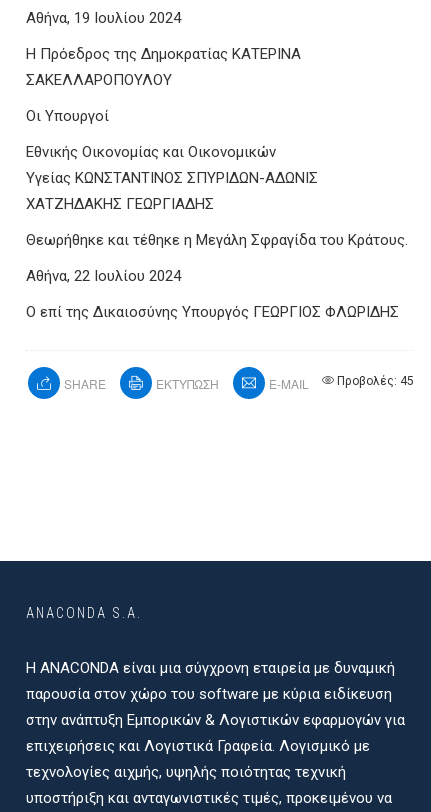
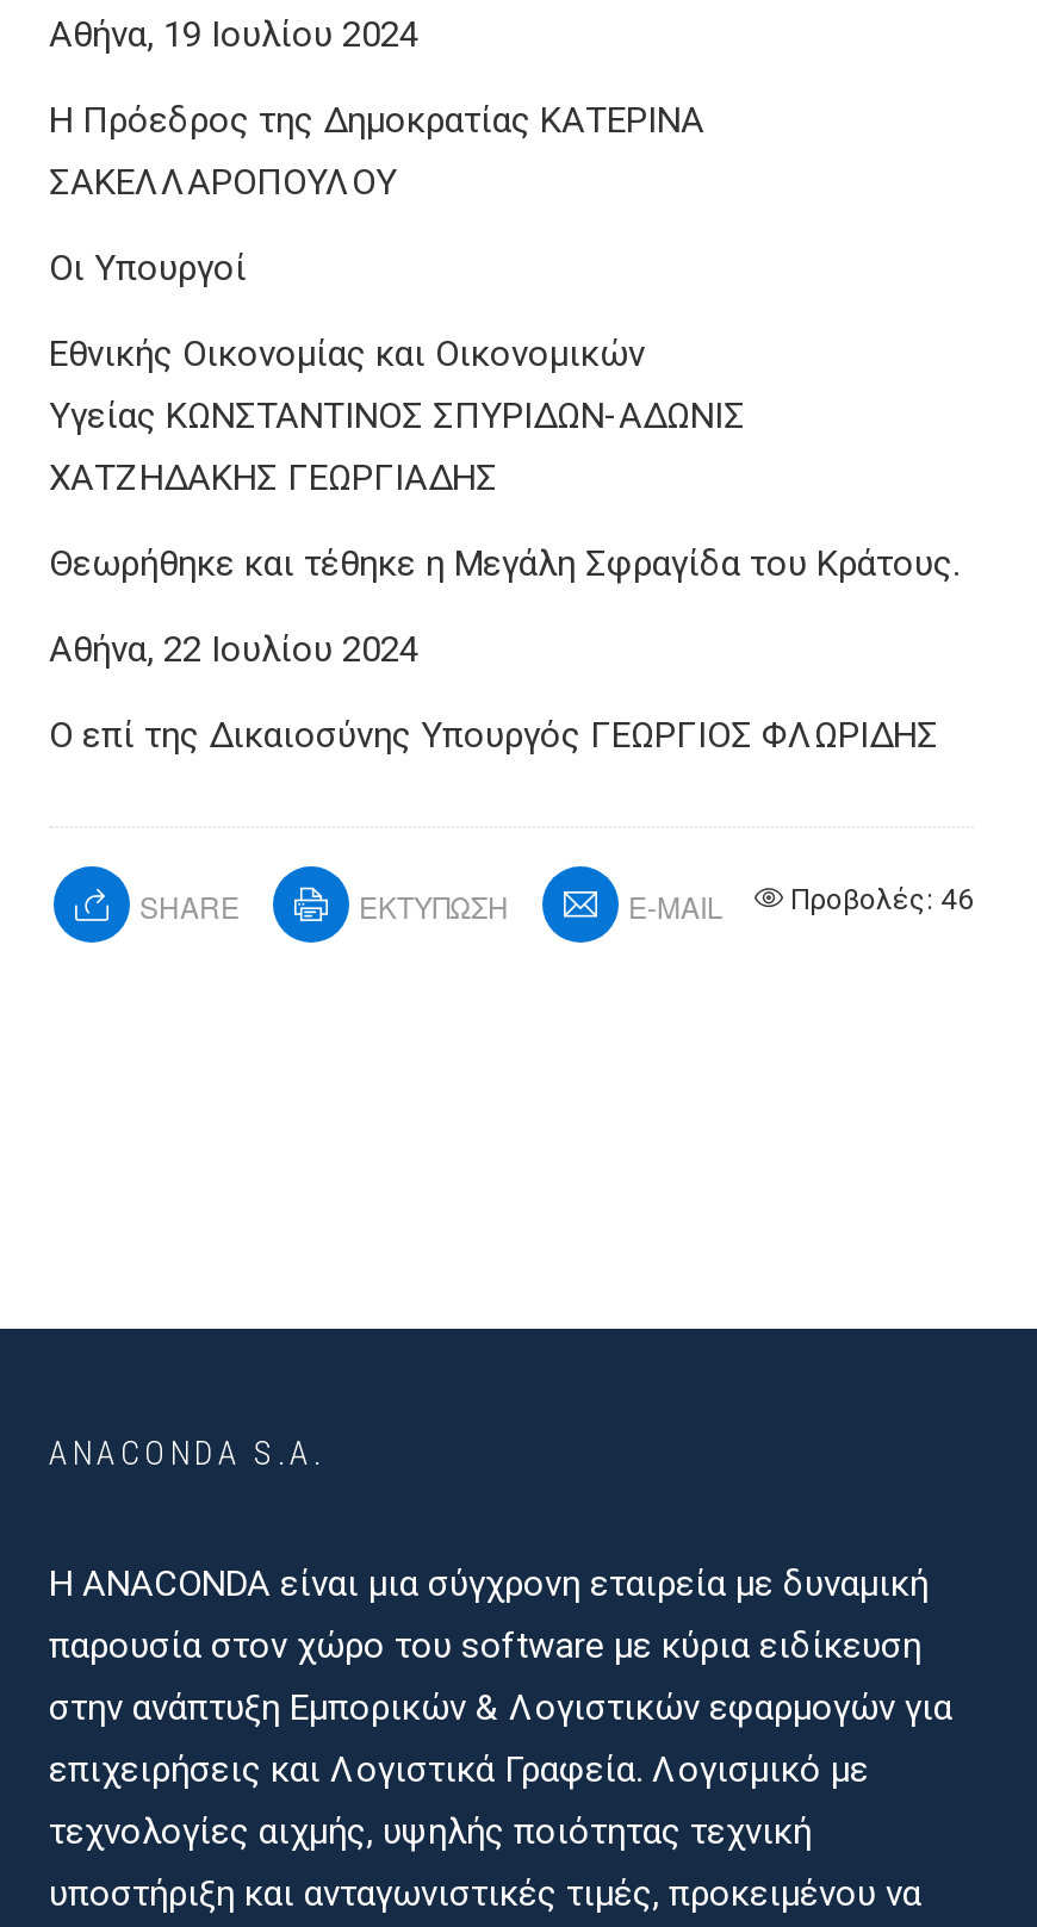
- E-MAIL Προβολές: 45
+ E-MAIL Προβολές: 46
